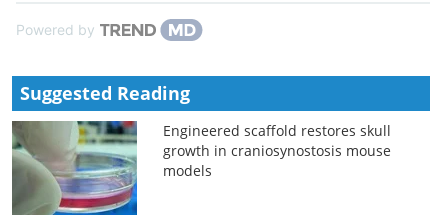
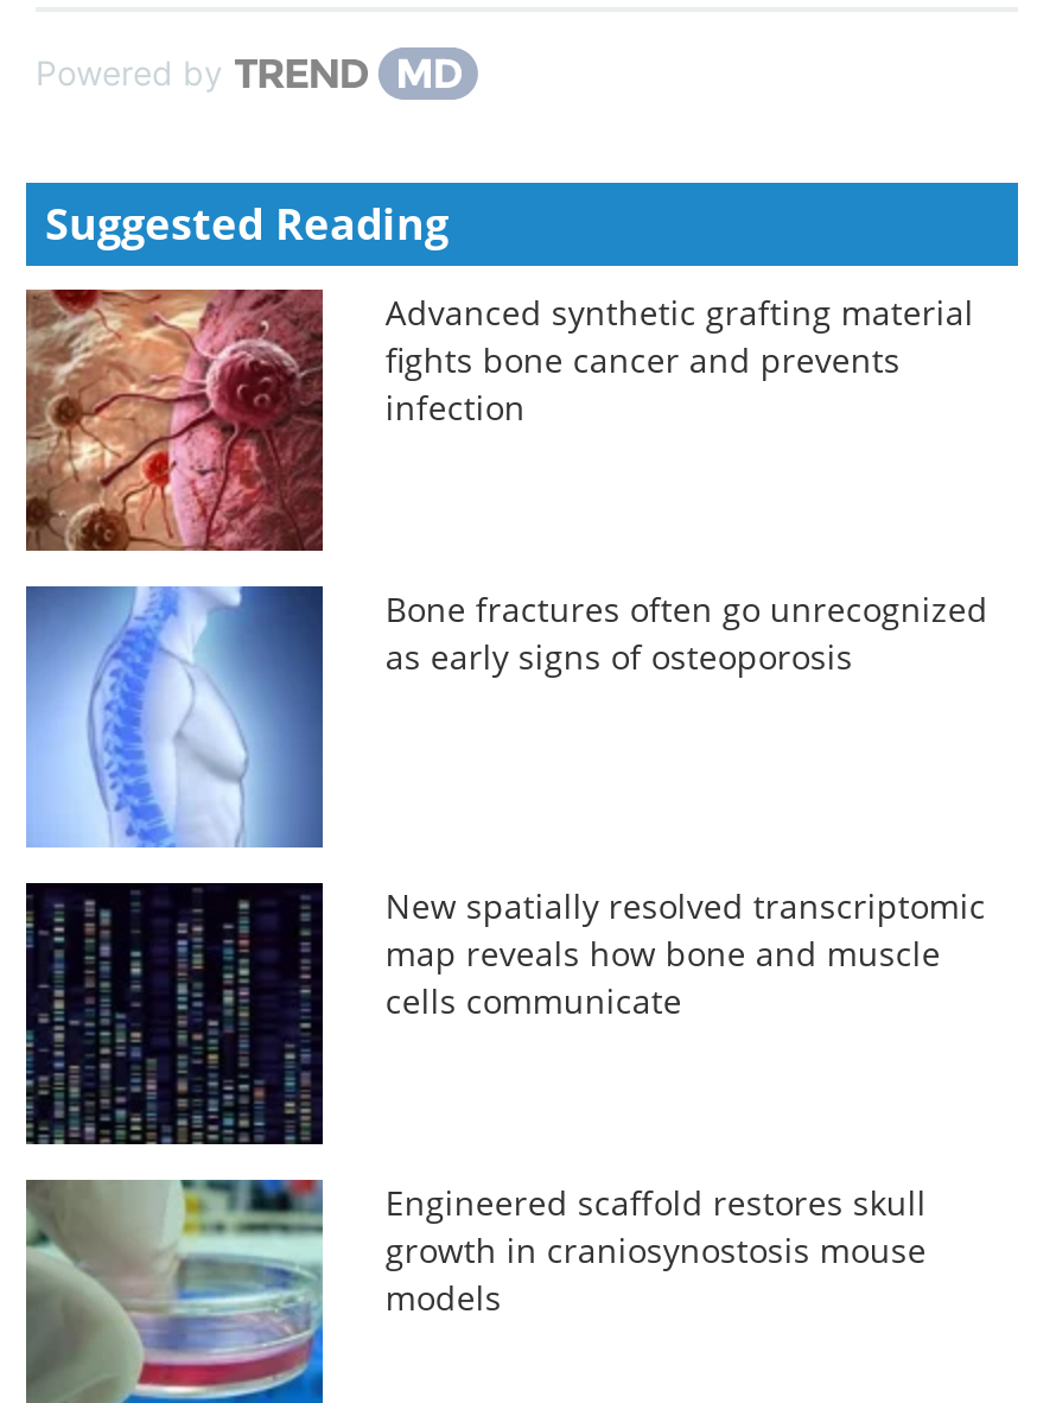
+ [image]
+ Bone fractures often go unrecognized
+ as early signs of osteoporosis

+ [image]
+ New spatially resolved transcriptomic
+ map reveals how bone and muscle
+ cells communicate

+ [image]
+ Advanced synthetic grafting material
+ fights bone cancer and prevents
+ infection
